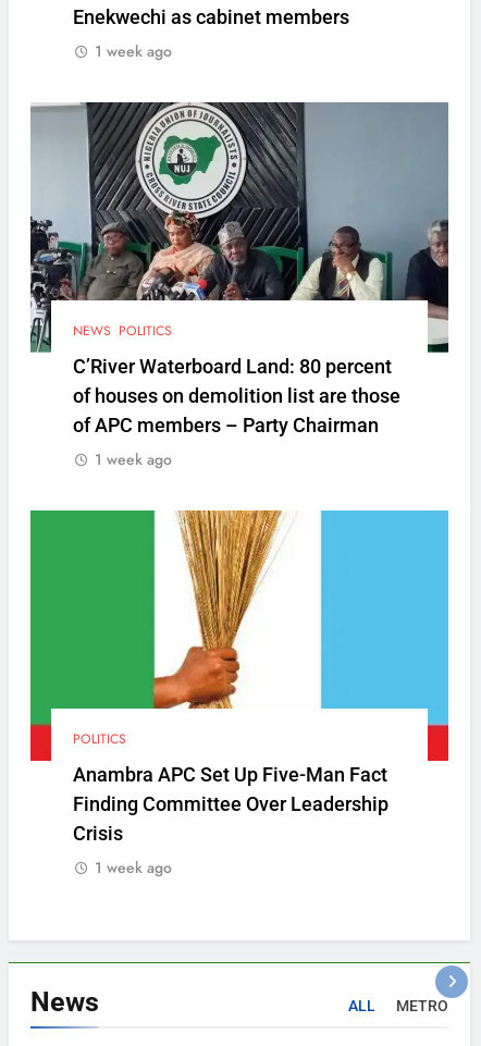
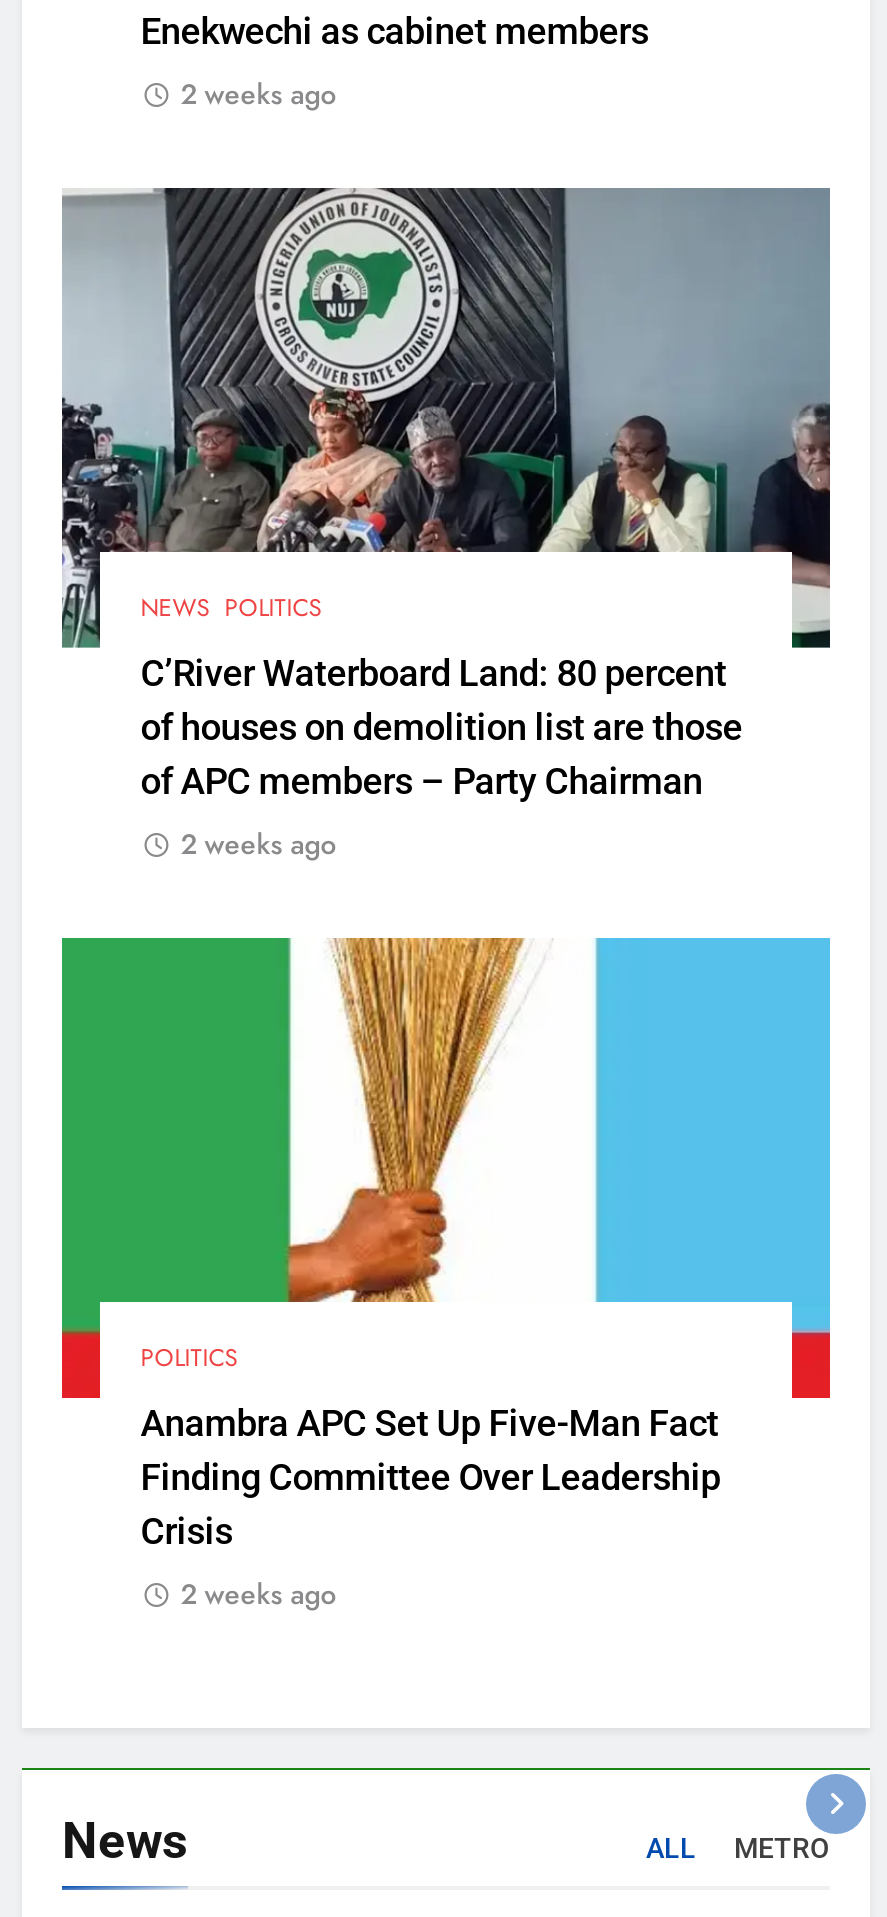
- 1 week ago
+ 2 weeks ago

- 1 week ago
+ 2 weeks ago

- 1 week ago
+ 2 weeks ago
